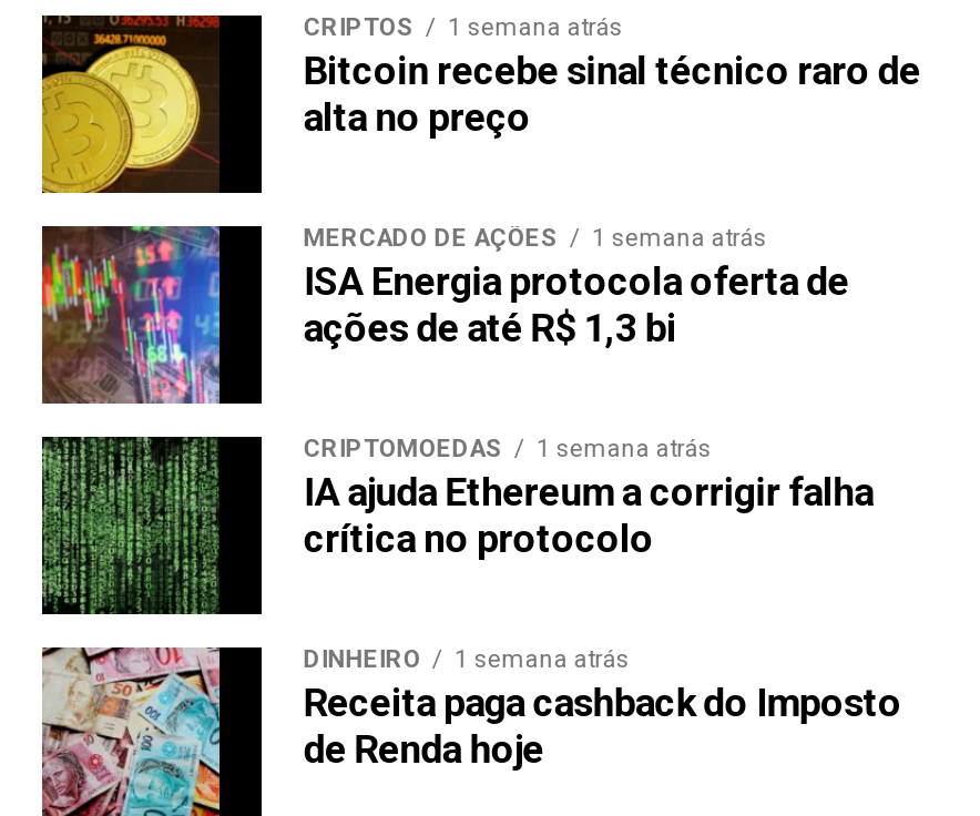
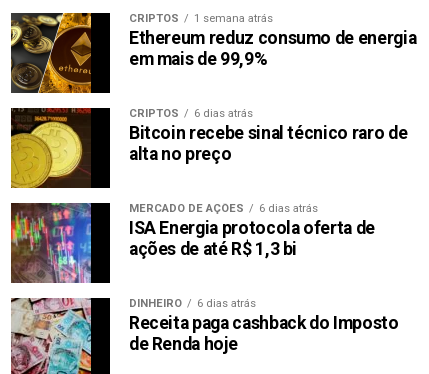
+ [image]
+ Ethereum reduz consumo de energia
+ em mais de 99,9%
+ CRIPTOS
+ 6 dias atrás

moved down: [image] | Bitcoin recebe sinal técnico raro de | alta no preço | MERCADO DE AÇÕES | ISA Energia protocola oferta de | ações de até R$ 1,3 bi

- MERCADO DE AÇÕES 1 semana atrás
+ MERCADO DE AÇÕES 6 dias atrás

- [image]
- CRIPTOMOEDAS
- 1 semana atrás
- IA ajuda Ethereum a corrigir falha
- crítica no protocolo

- DINHEIRO 1 semana atrás
+ DINHEIRO 6 dias atrás
